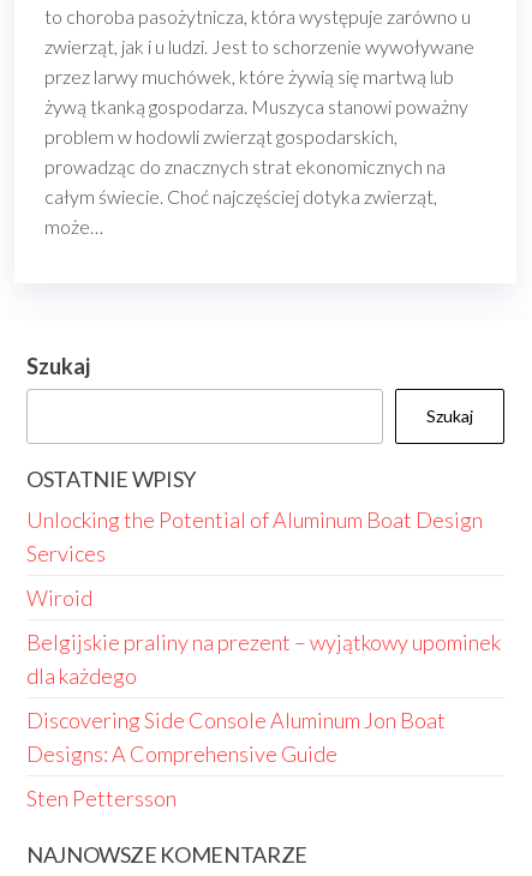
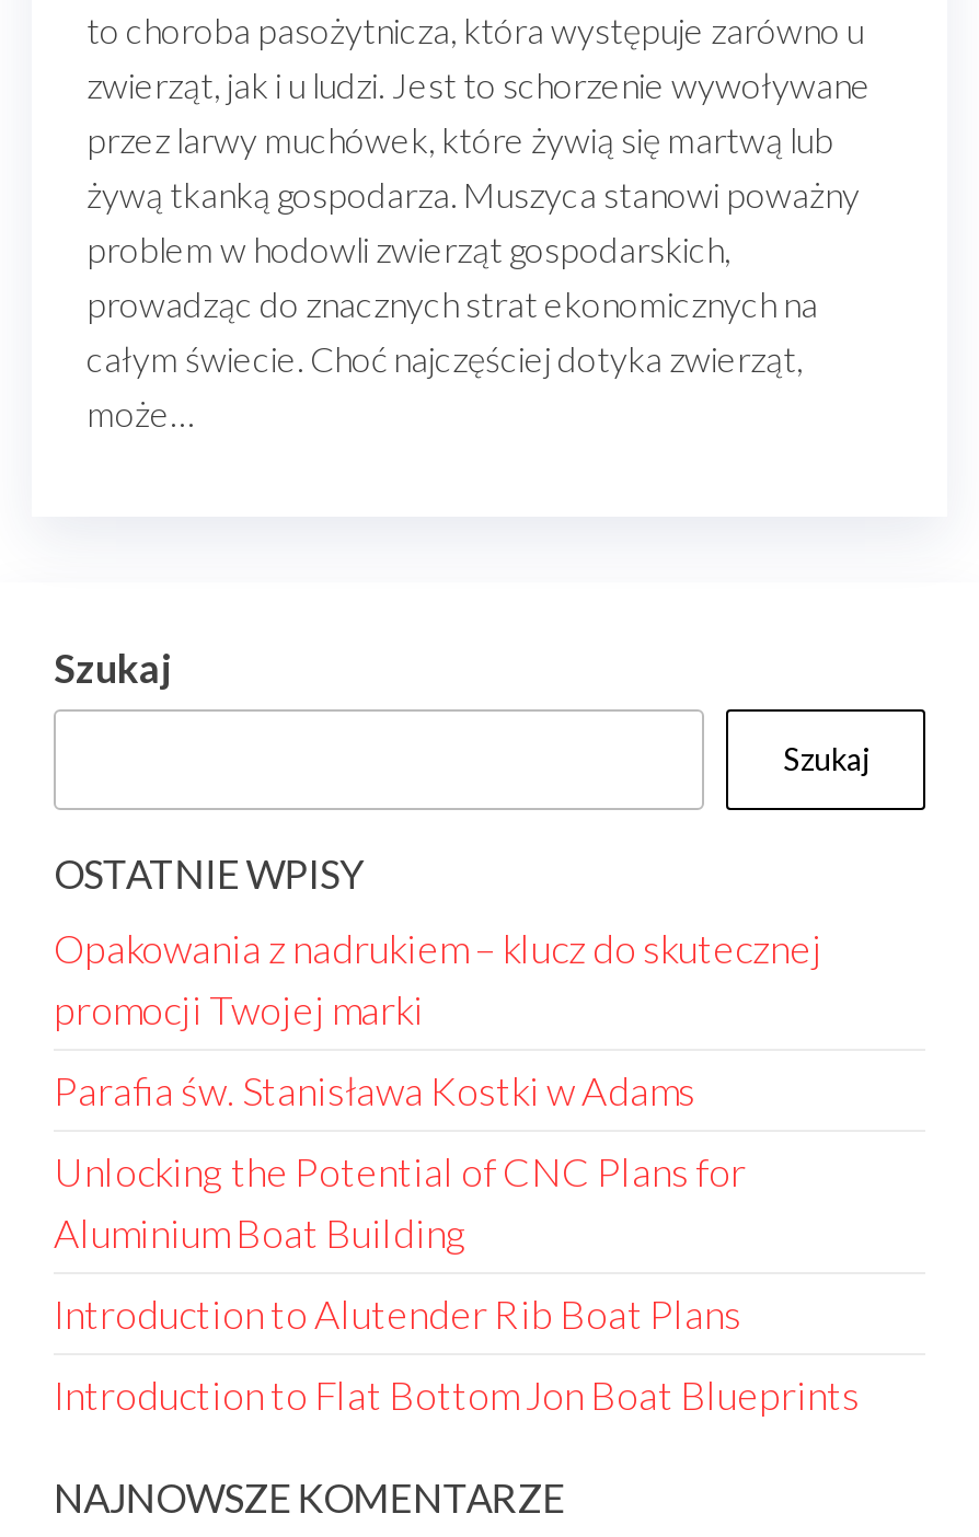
- Unlocking the Potential of Aluminum Boat Design
- Services
+ Opakowania z nadrukiem – klucz do skutecznej
+ promocji Twojej marki

- Wiroid
+ Parafia św. Stanisława Kostki w Adams

- Belgijskie praliny na prezent – wyjątkowy upominek
- dla każdego
+ Unlocking the Potential of CNC Plans for
+ Aluminium Boat Building

- Discovering Side Console Aluminum Jon Boat
- Designs: A Comprehensive Guide
+ Introduction to Alutender Rib Boat Plans

- Sten Pettersson
+ Introduction to Flat Bottom Jon Boat Blueprints
